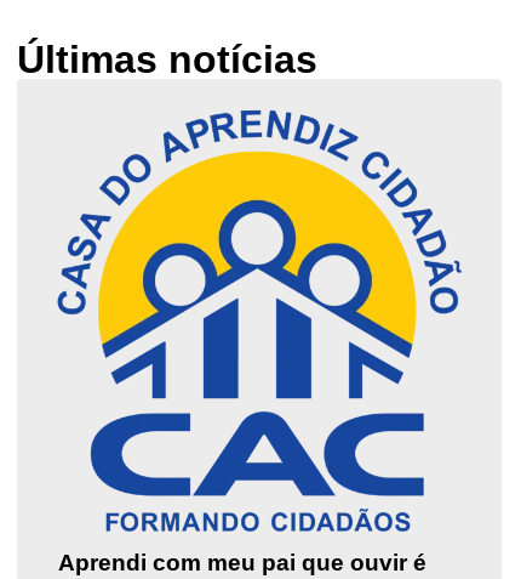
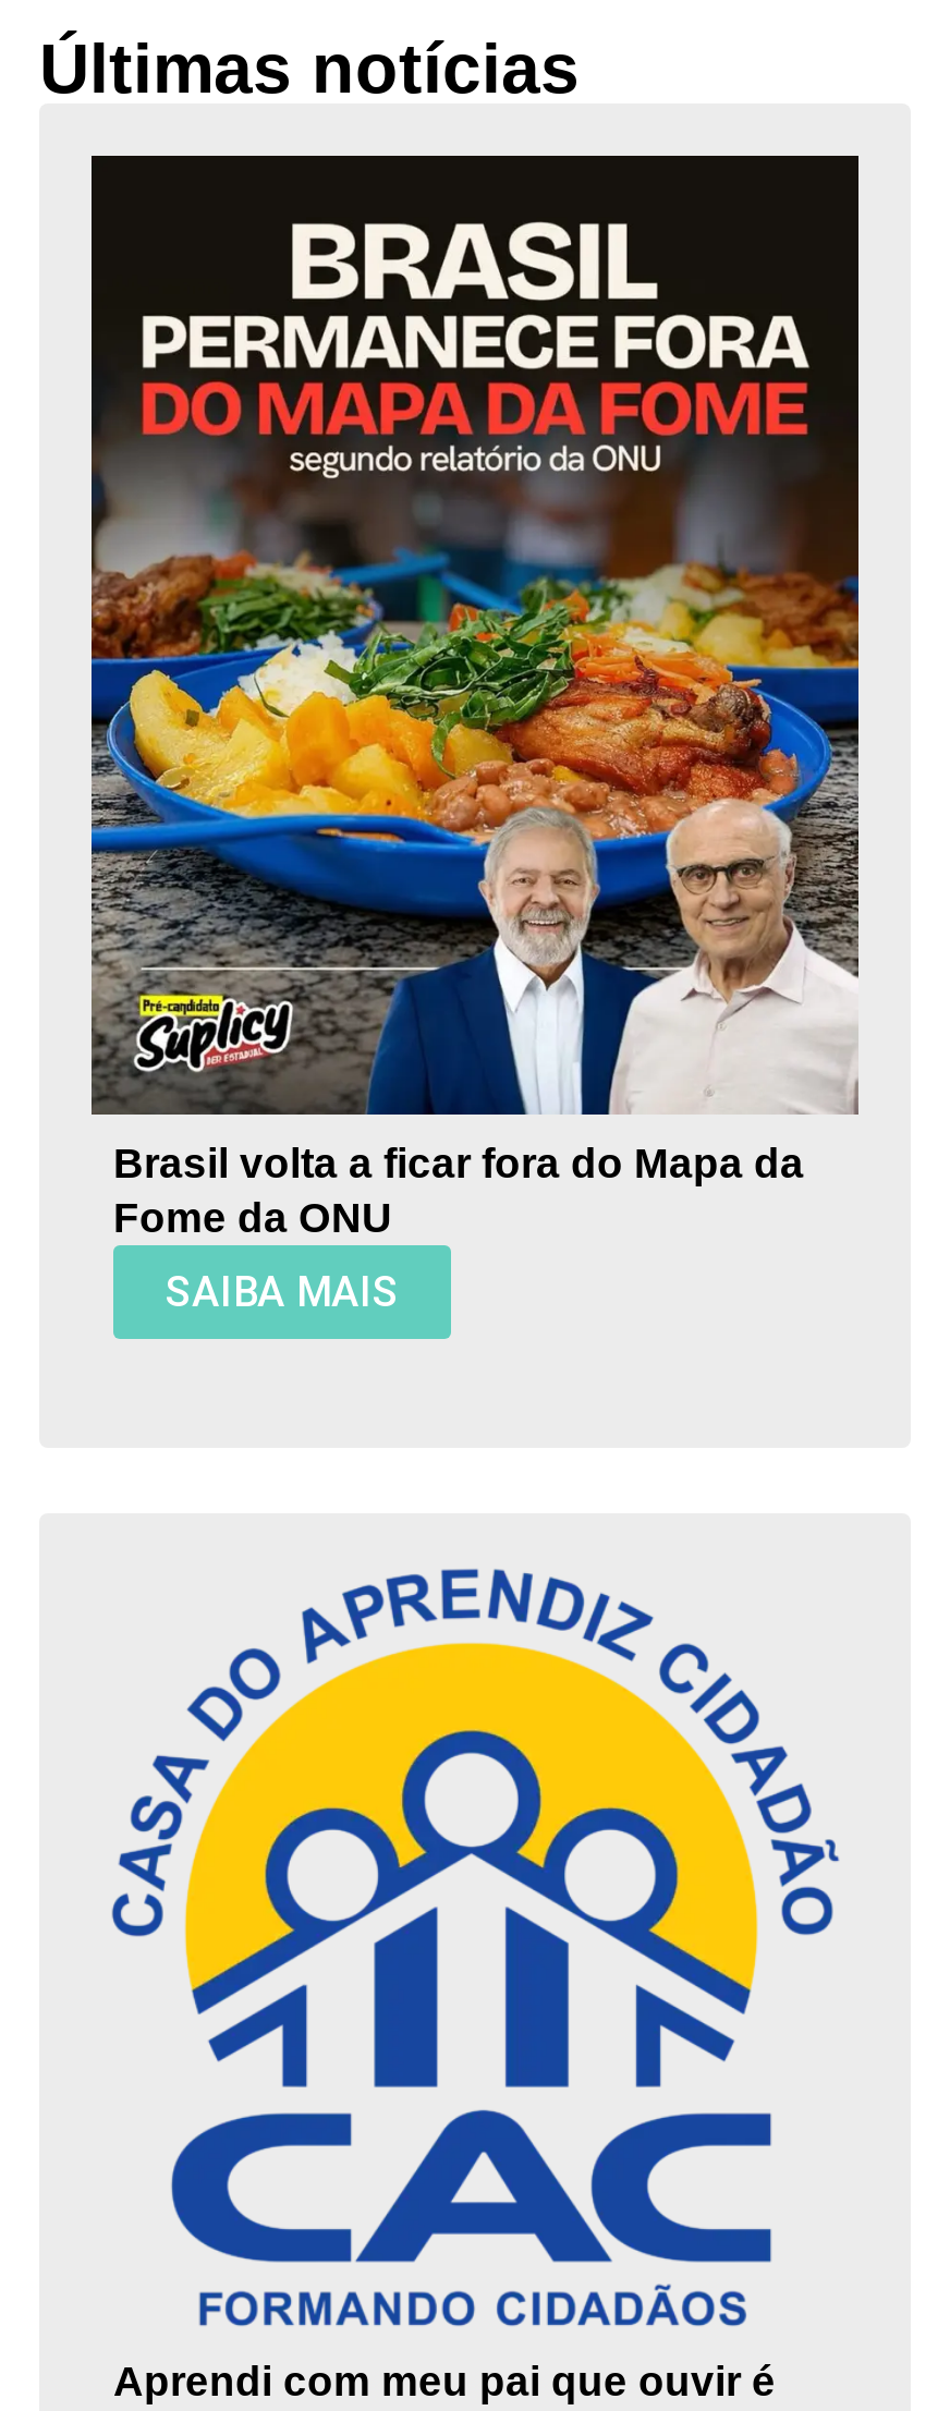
+ [image]
+ Brasil volta a ficar fora do Mapa da
+ Fome da ONU
+ SAIBA MAIS
